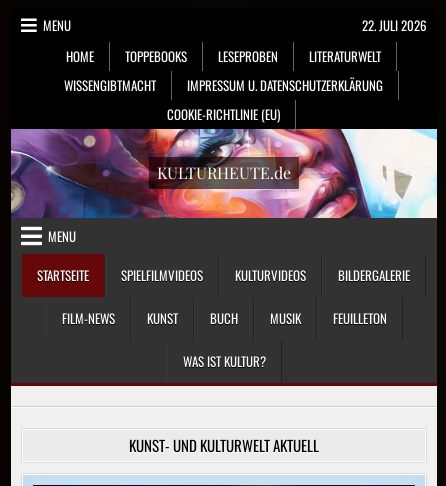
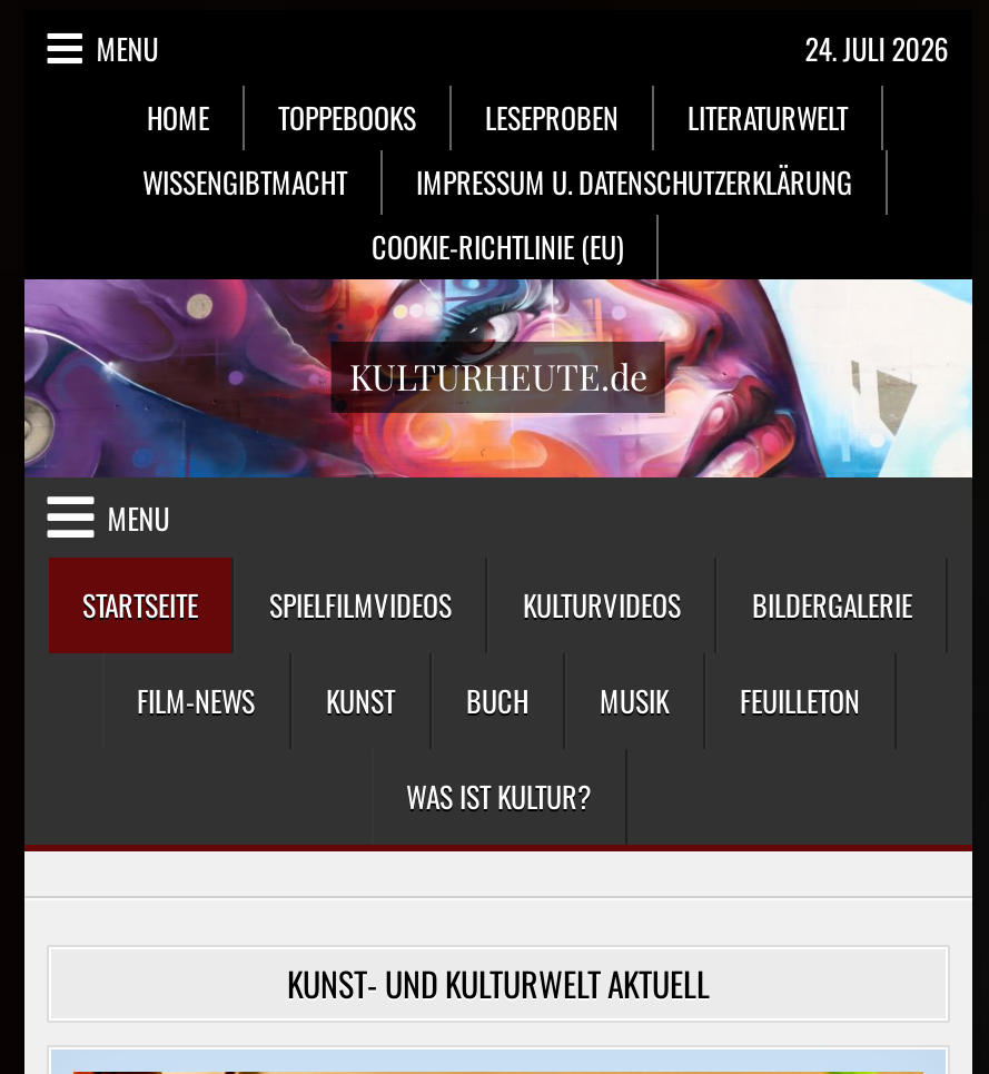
- 22. JULI 2026
+ 24. JULI 2026
